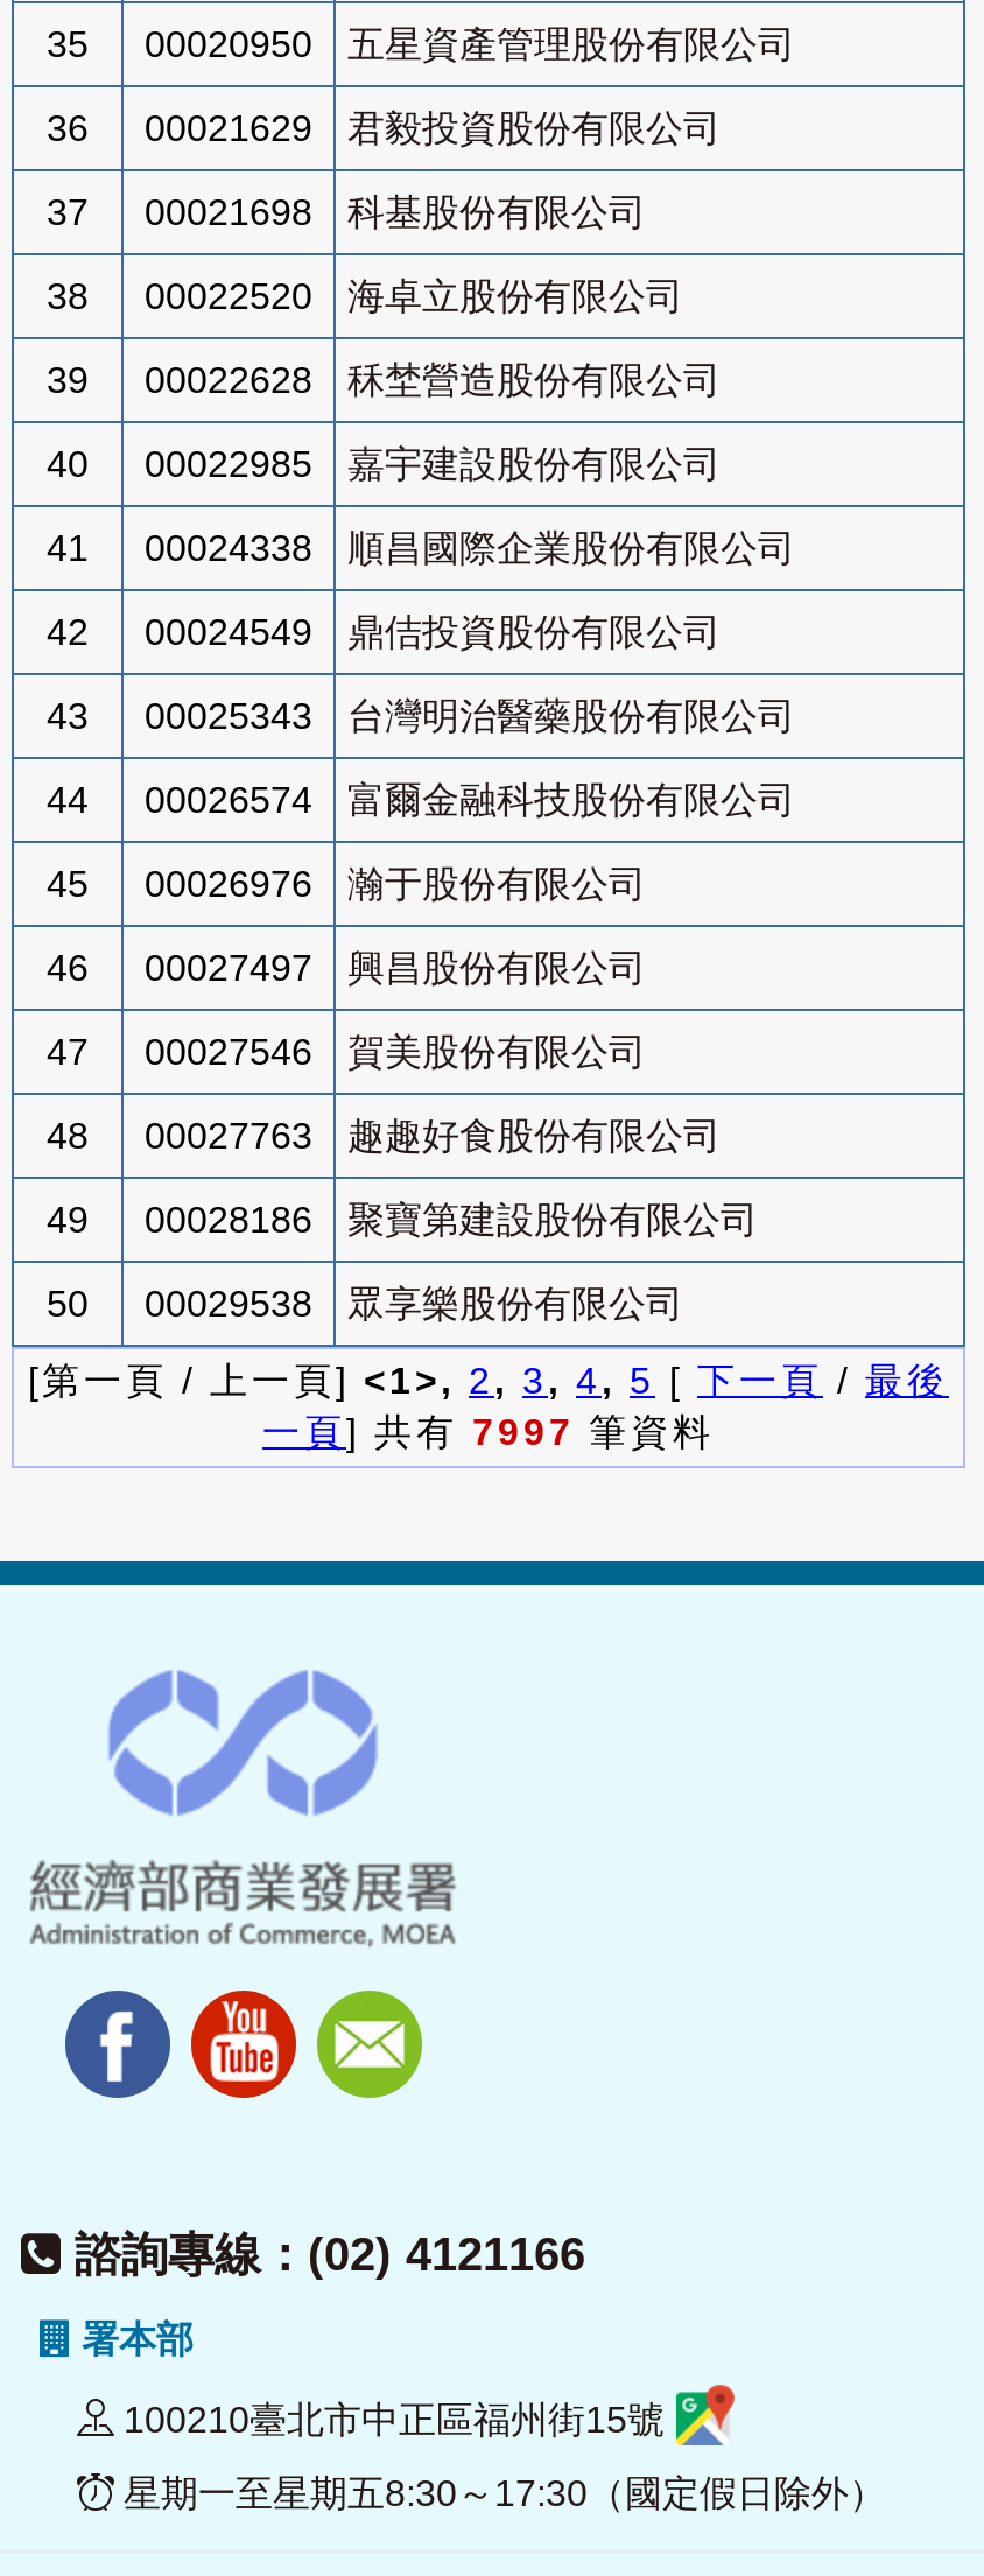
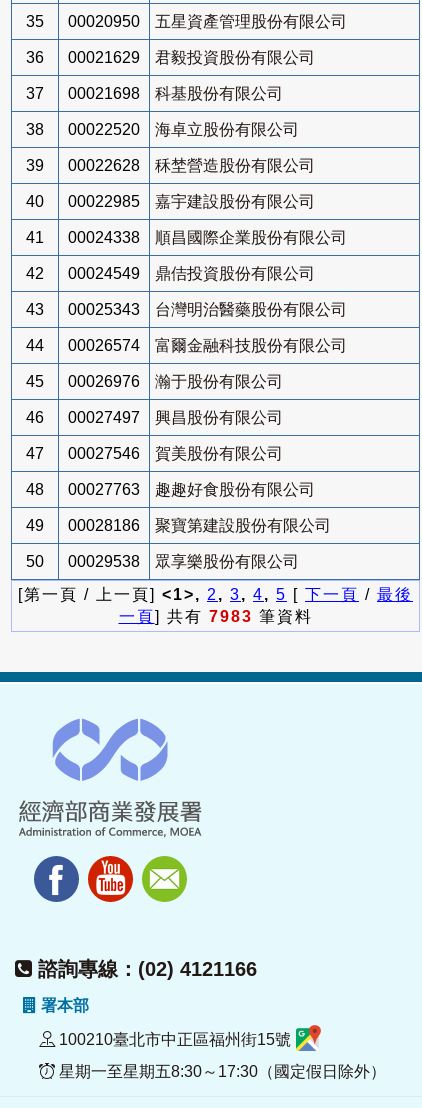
- 一頁] 共有7997筆資料
+ 一頁] 共有7983筆資料
